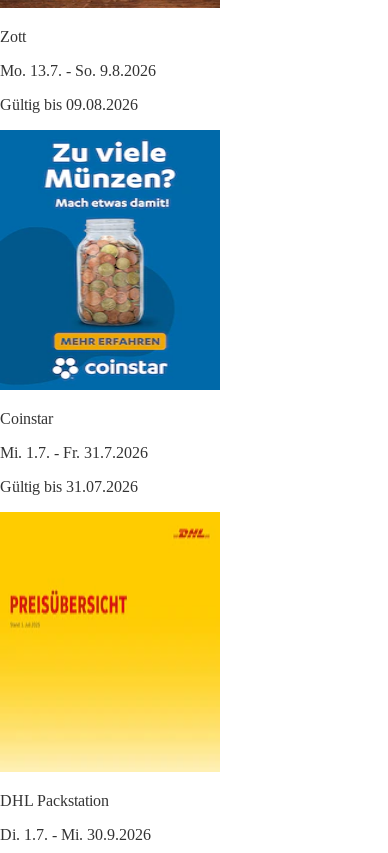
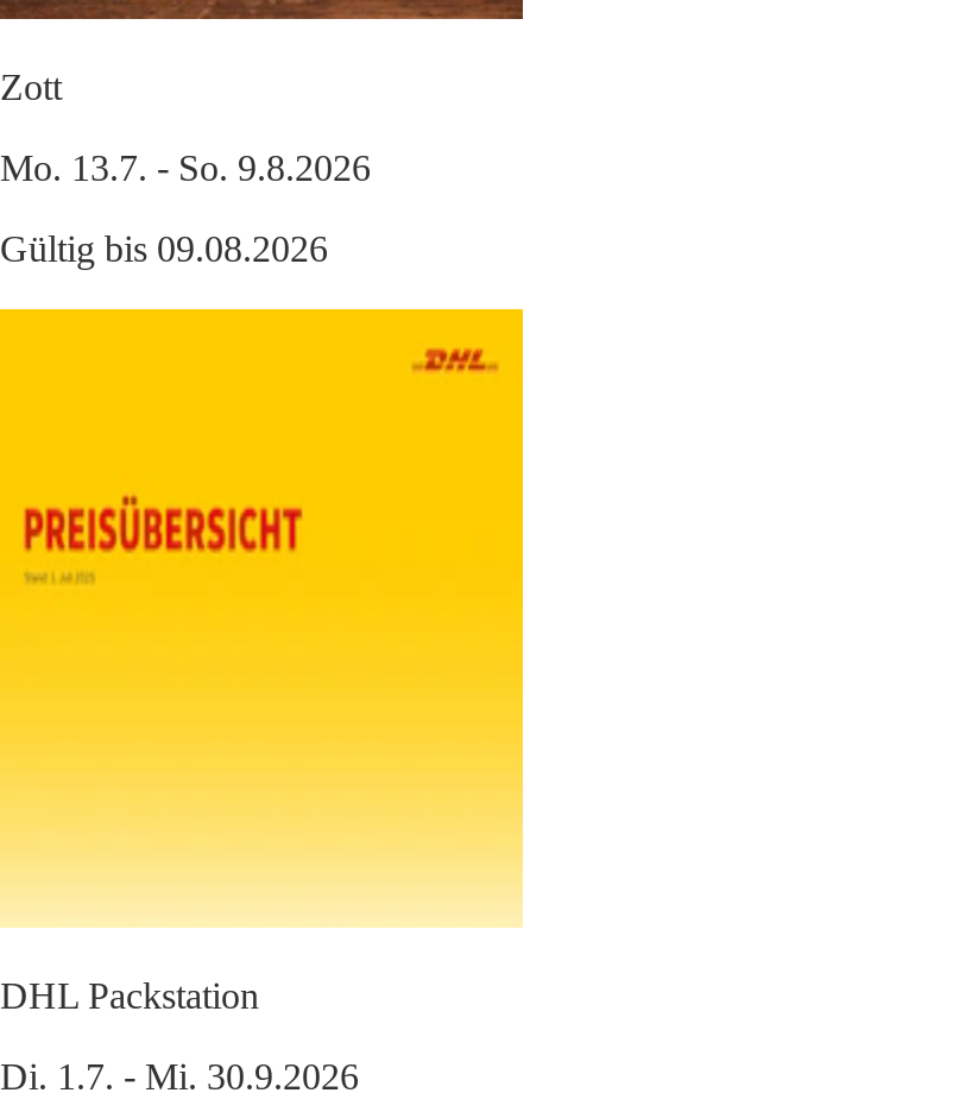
- [image]
- Coinstar
- Mi. 1.7. - Fr. 31.7.2026
- Gültig bis 31.07.2026
